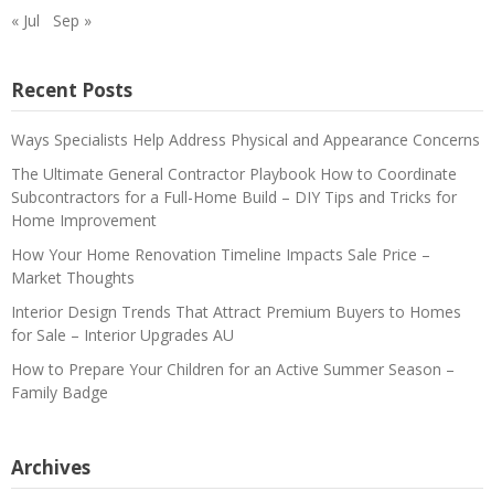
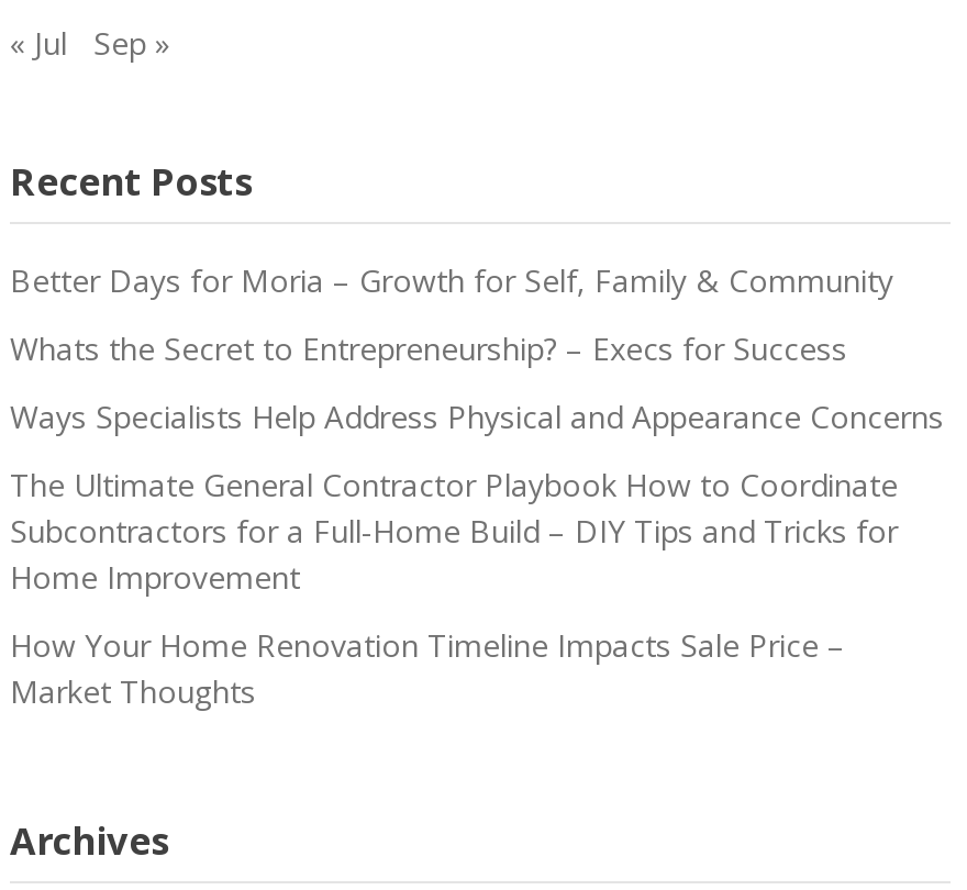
+ Better Days for Moria – Growth for Self, Family & Community
+ Whats the Secret to Entrepreneurship? – Execs for Success

moved down: Ways Specialists Help Address Physical and Appearance Concerns | The Ultimate General Contractor Playbook How to Coordinate | Subcontractors for a Full-Home Build – DIY Tips and Tricks for | Home Improvement | How Your Home Renovation Timeline Impacts Sale Price – | Market Thoughts

- Interior Design Trends That Attract Premium Buyers to Homes
- for Sale – Interior Upgrades AU
- How to Prepare Your Children for an Active Summer Season –
- Family Badge
